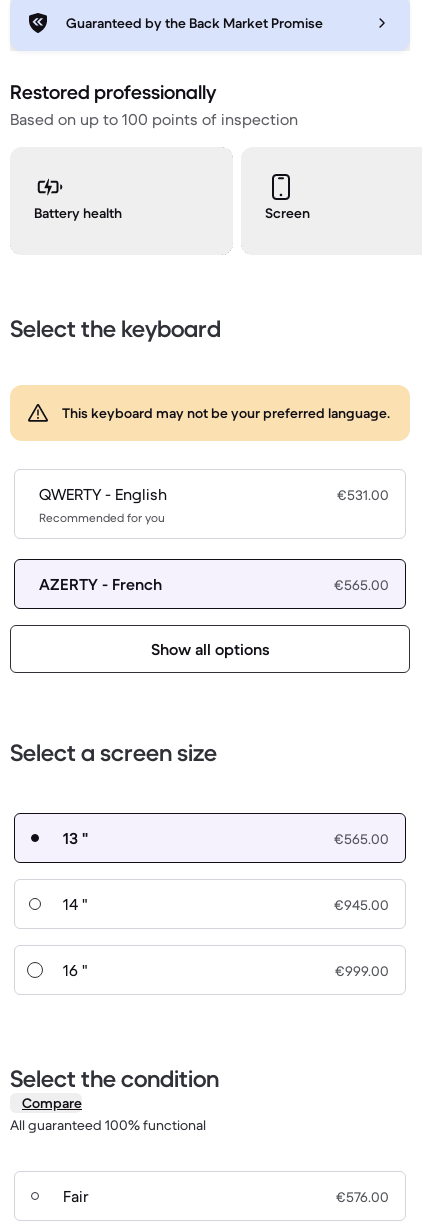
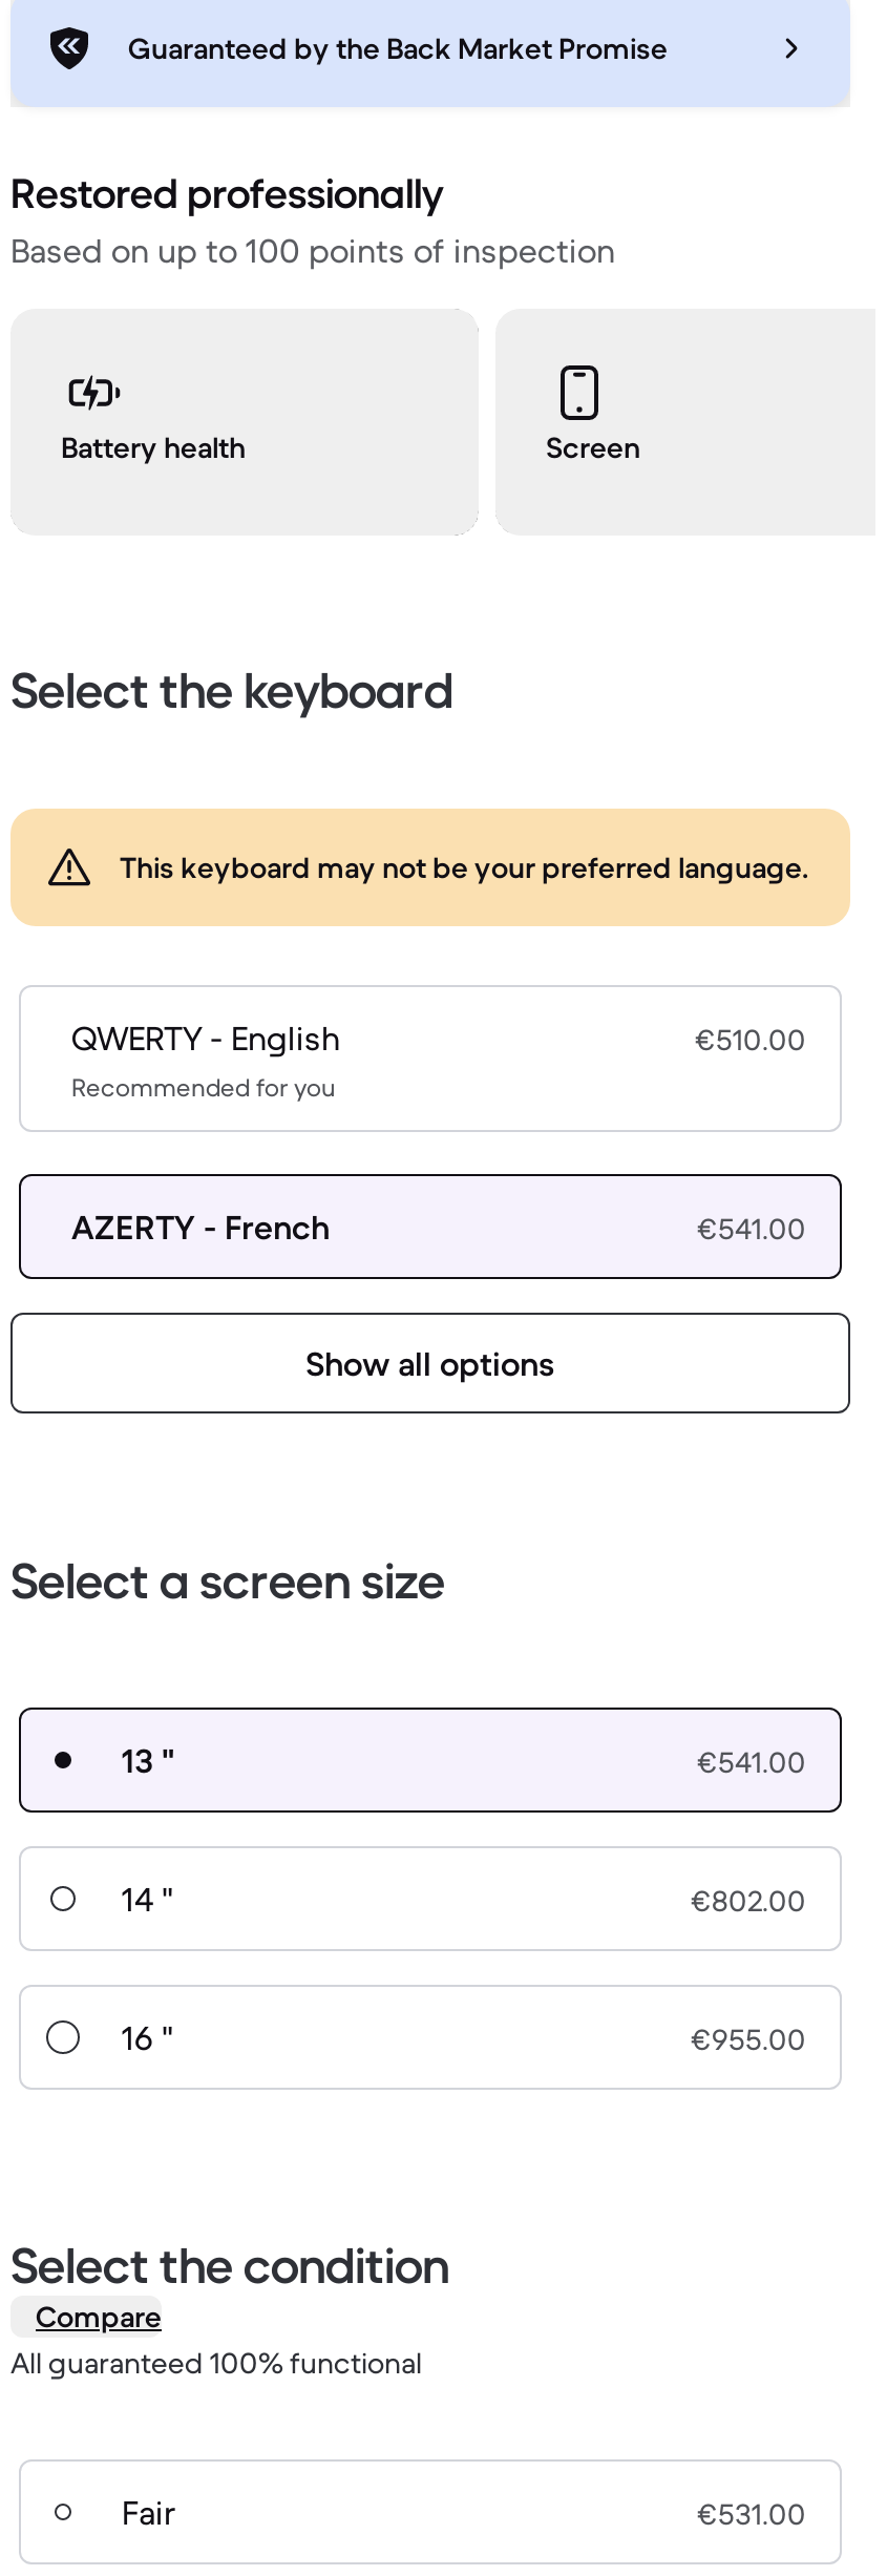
- €531.00
+ €510.00

- €565.00
+ €541.00

- €565.00
+ €541.00

- €945.00
+ €802.00

- €999.00
+ €955.00

- €576.00
+ €531.00
